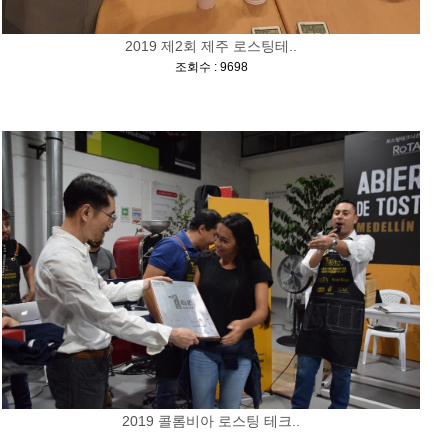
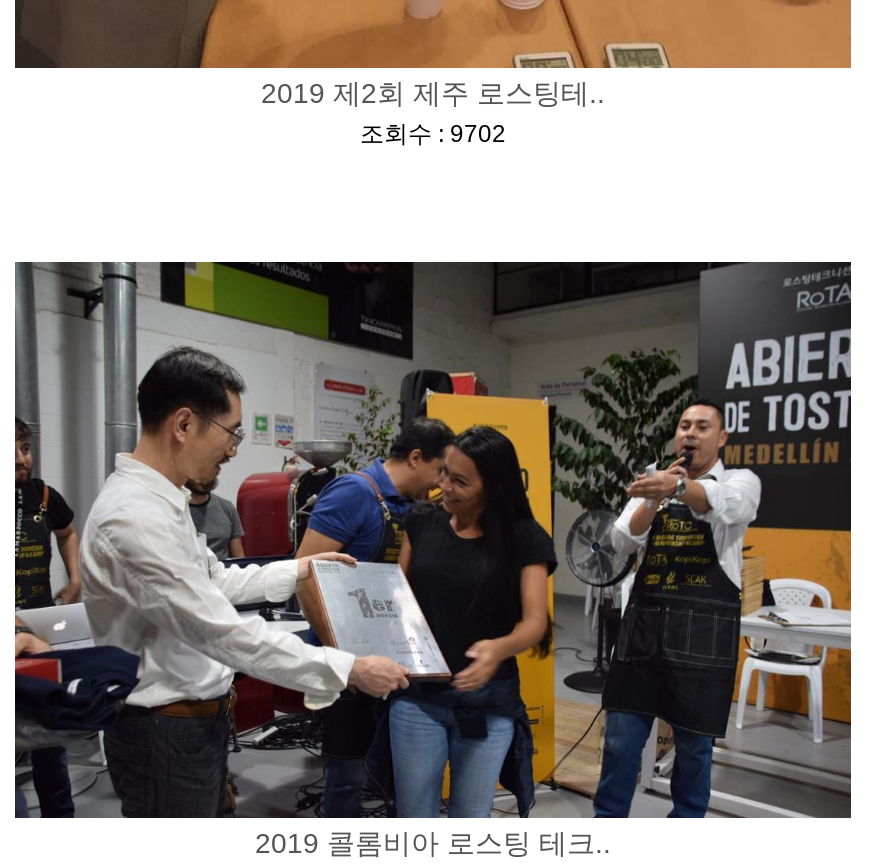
- [조회수 : 9698]
+ [조회수 : 9702]
